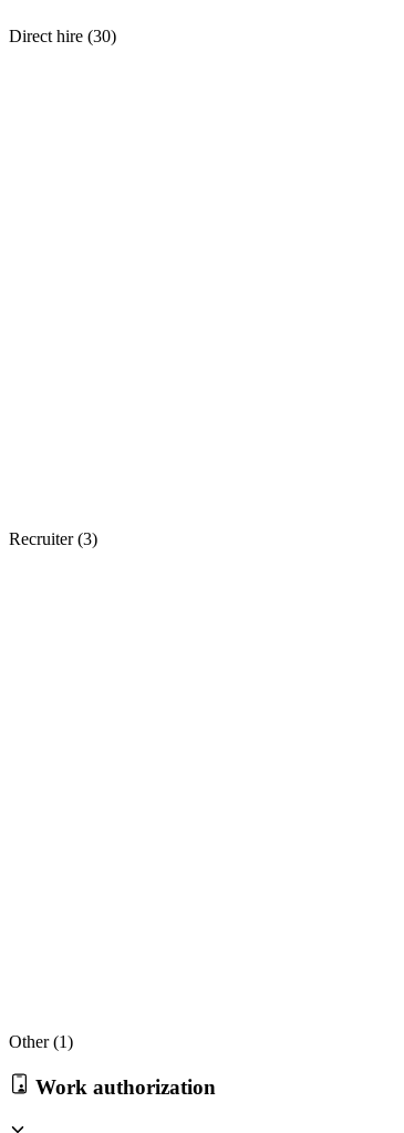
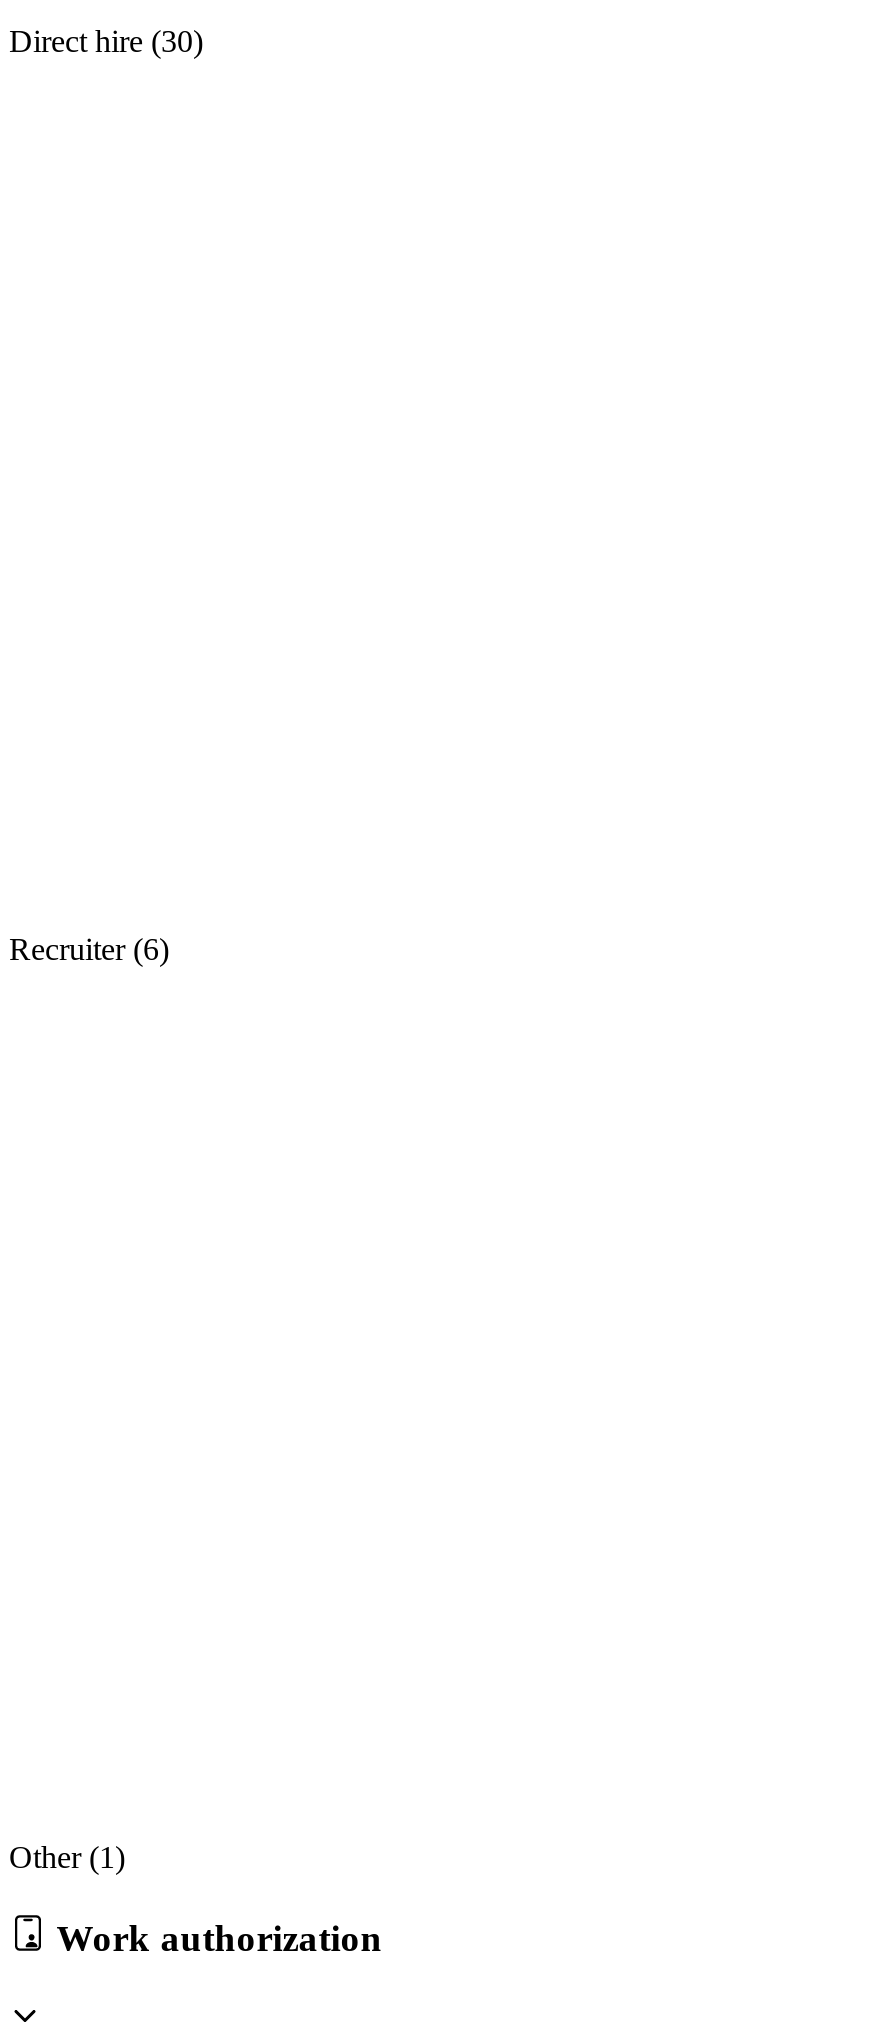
- Recruiter (3)
+ Recruiter (6)
